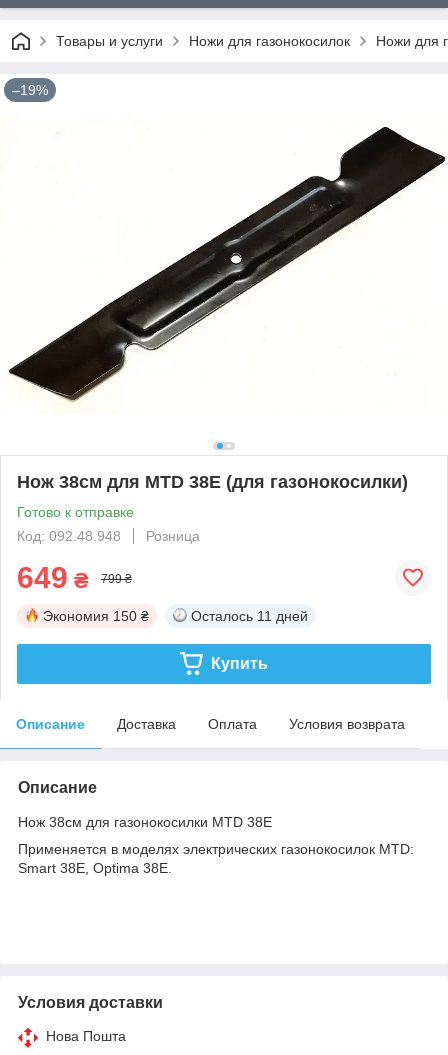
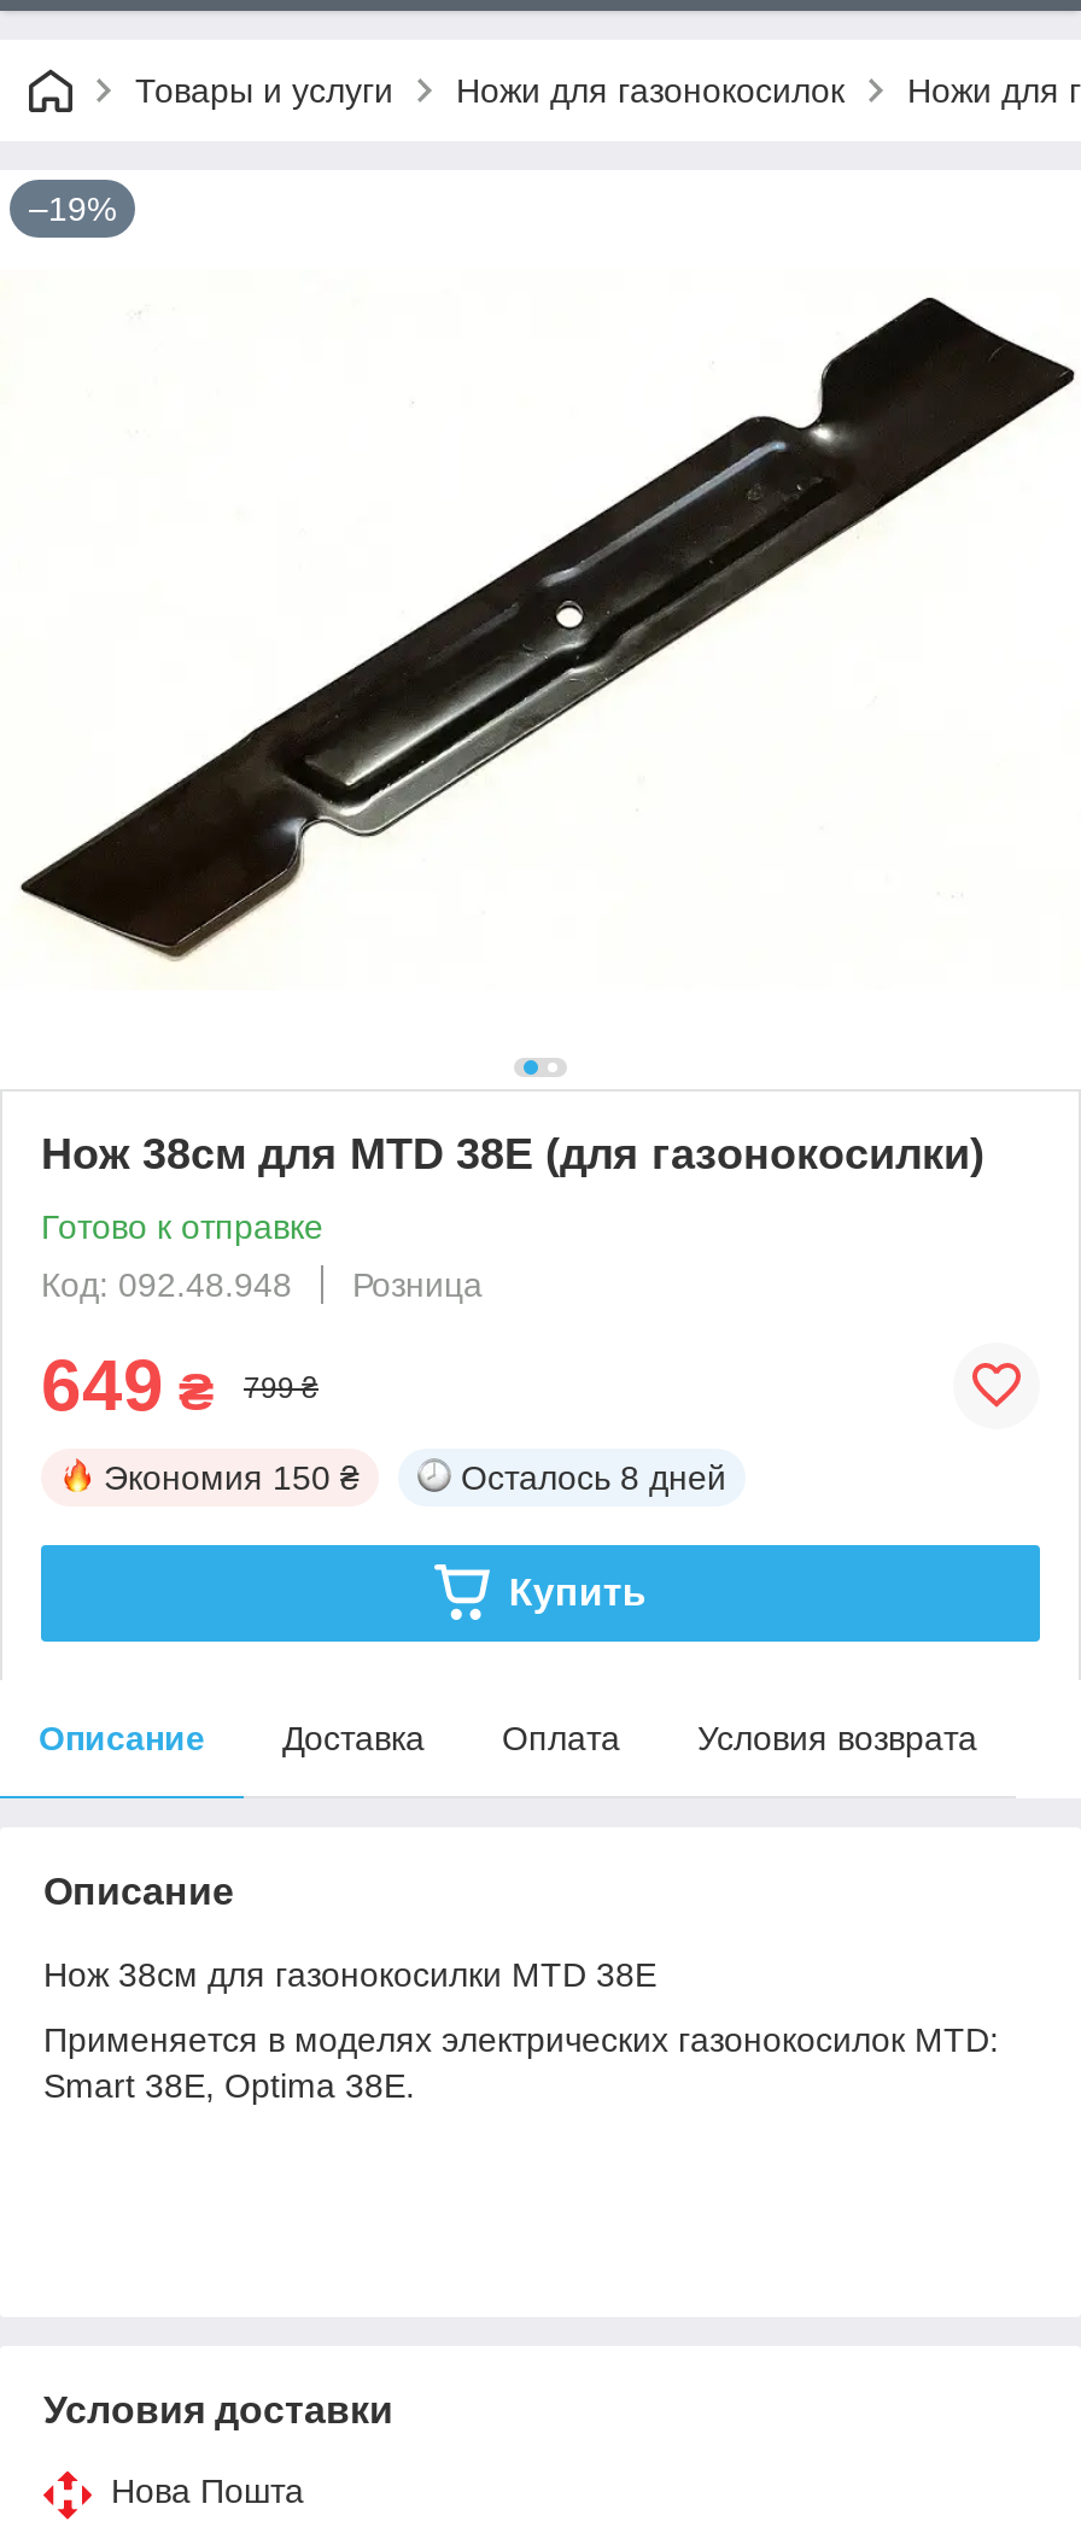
- Осталось 11 дней
+ Осталось 8 дней
